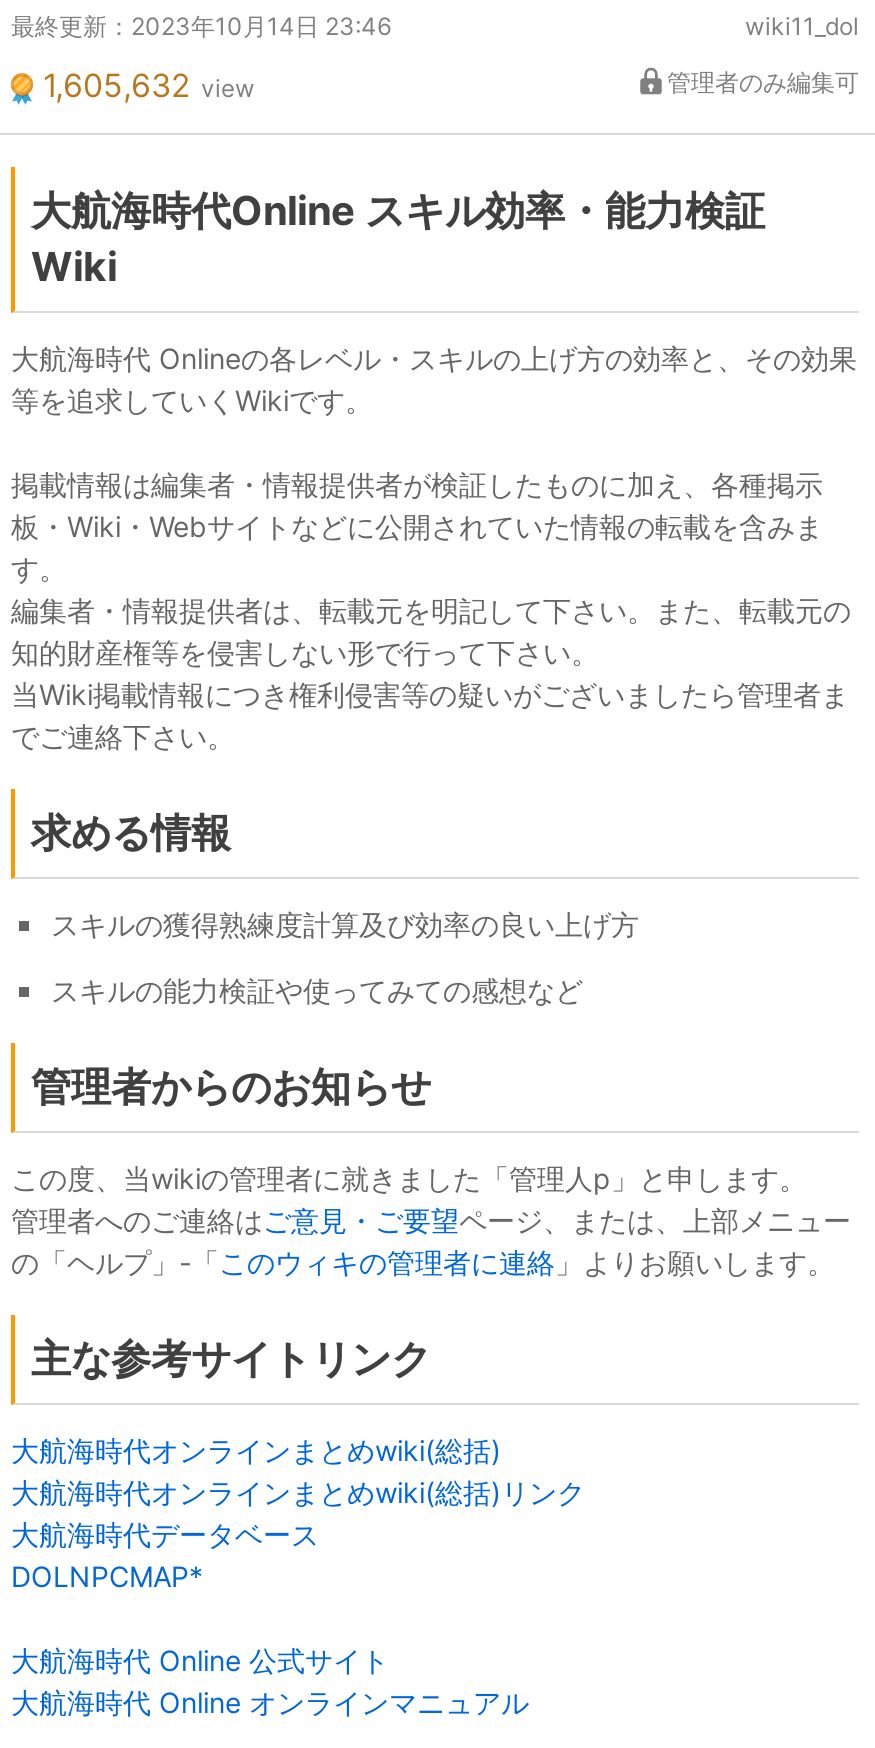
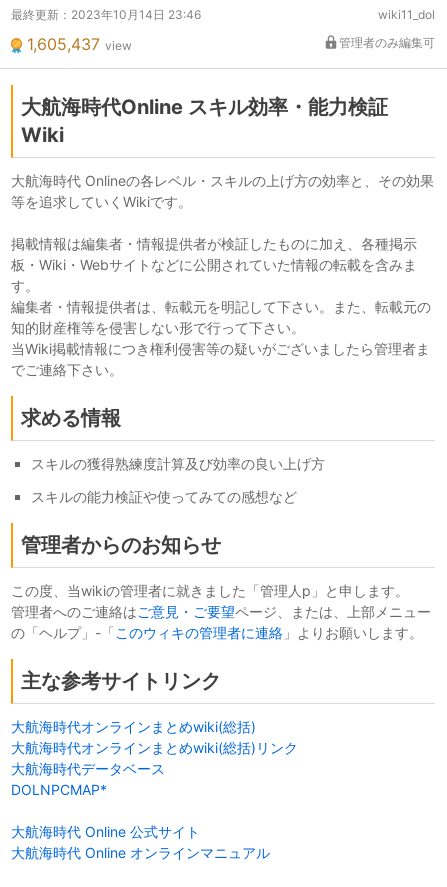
- 1,605,632 view
+ 1,605,437 view
